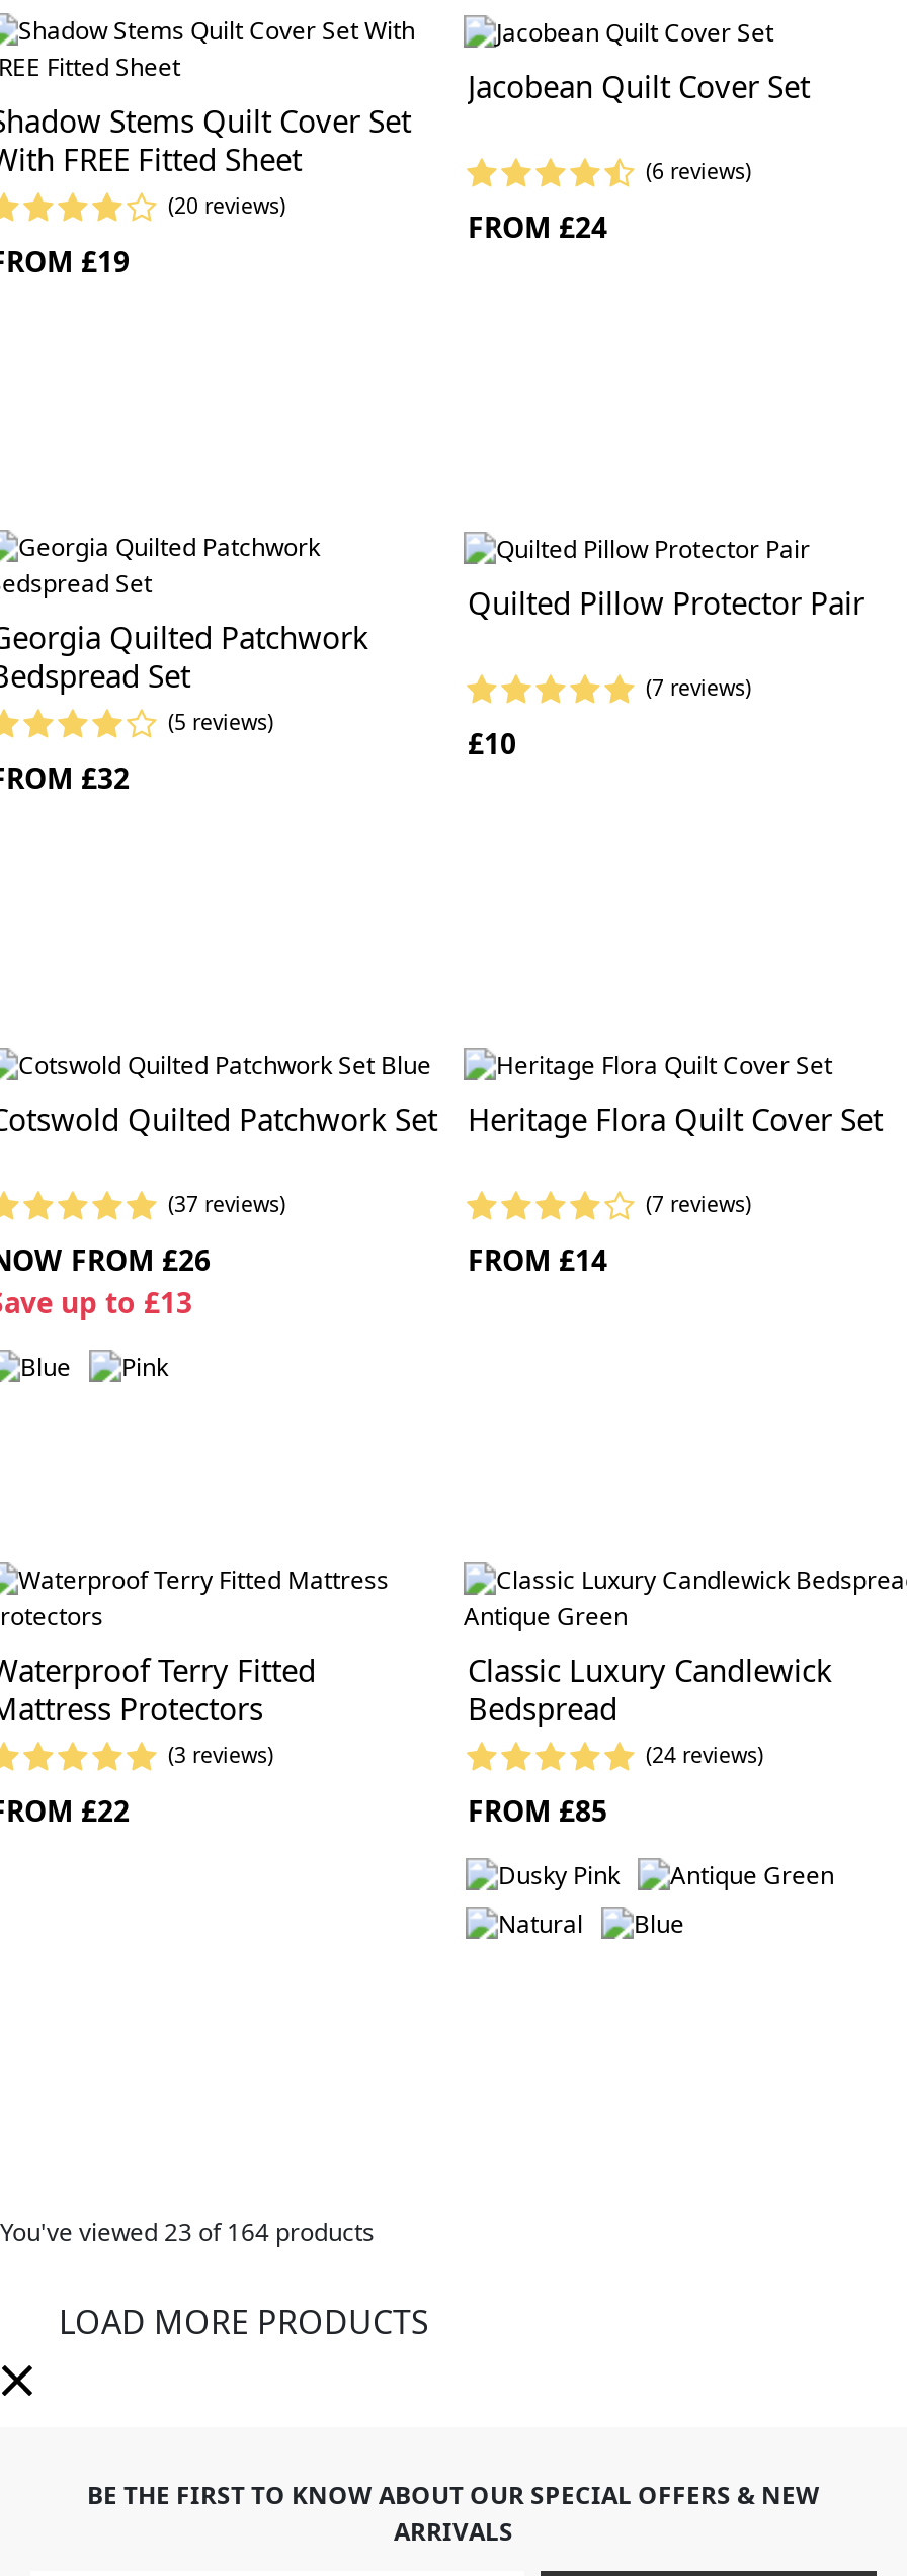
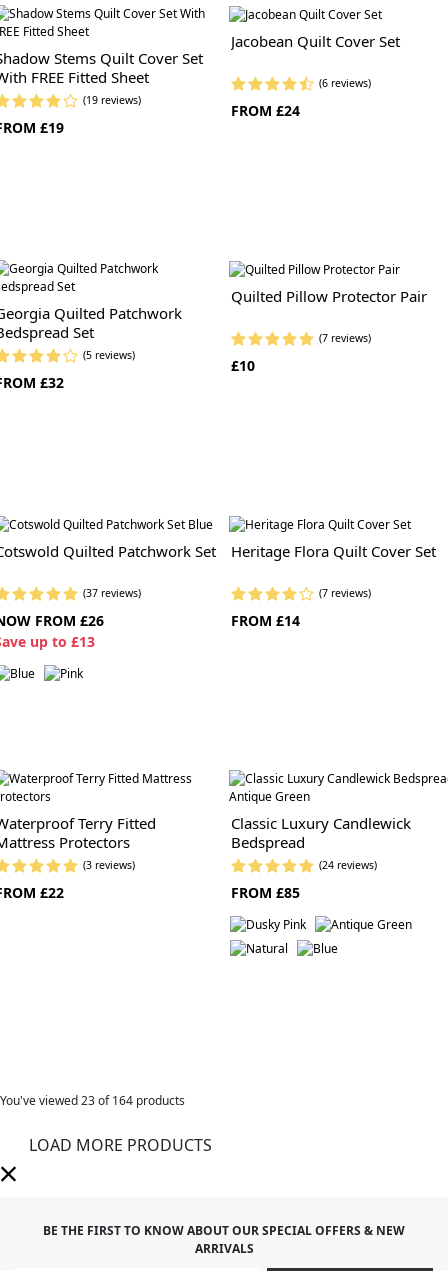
- (20 reviews)
+ (19 reviews)
